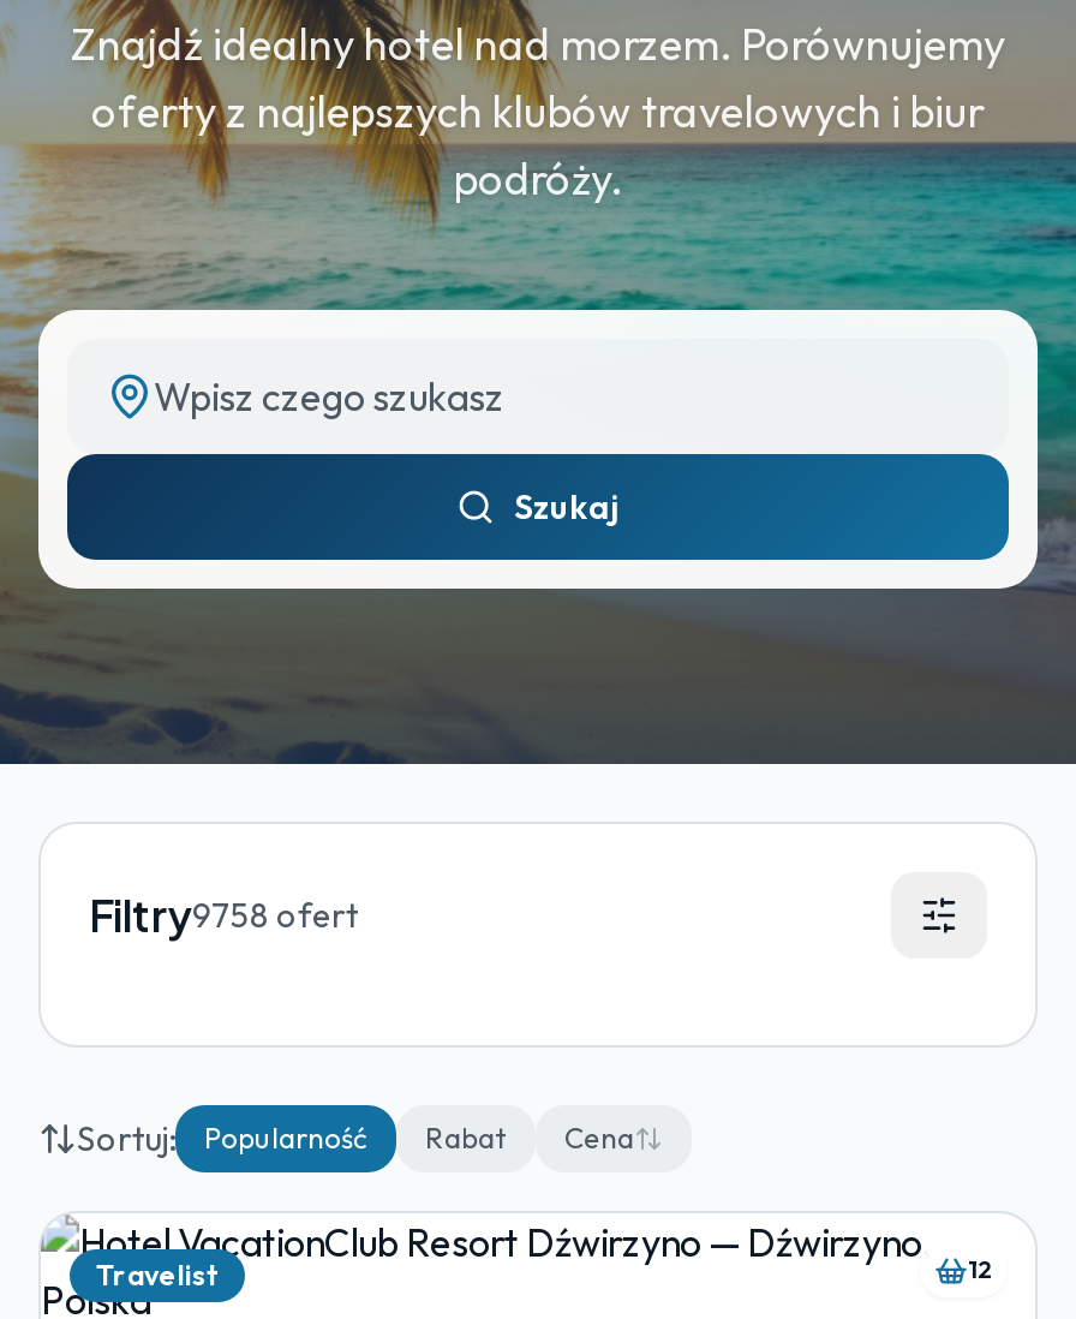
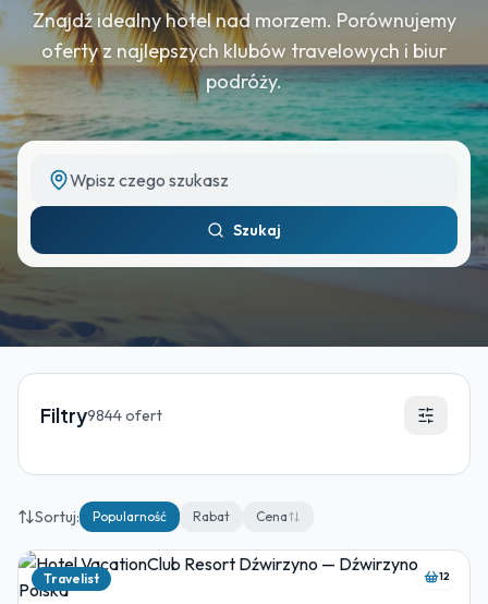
- Filtry9758 ofert
+ Filtry9844 ofert
